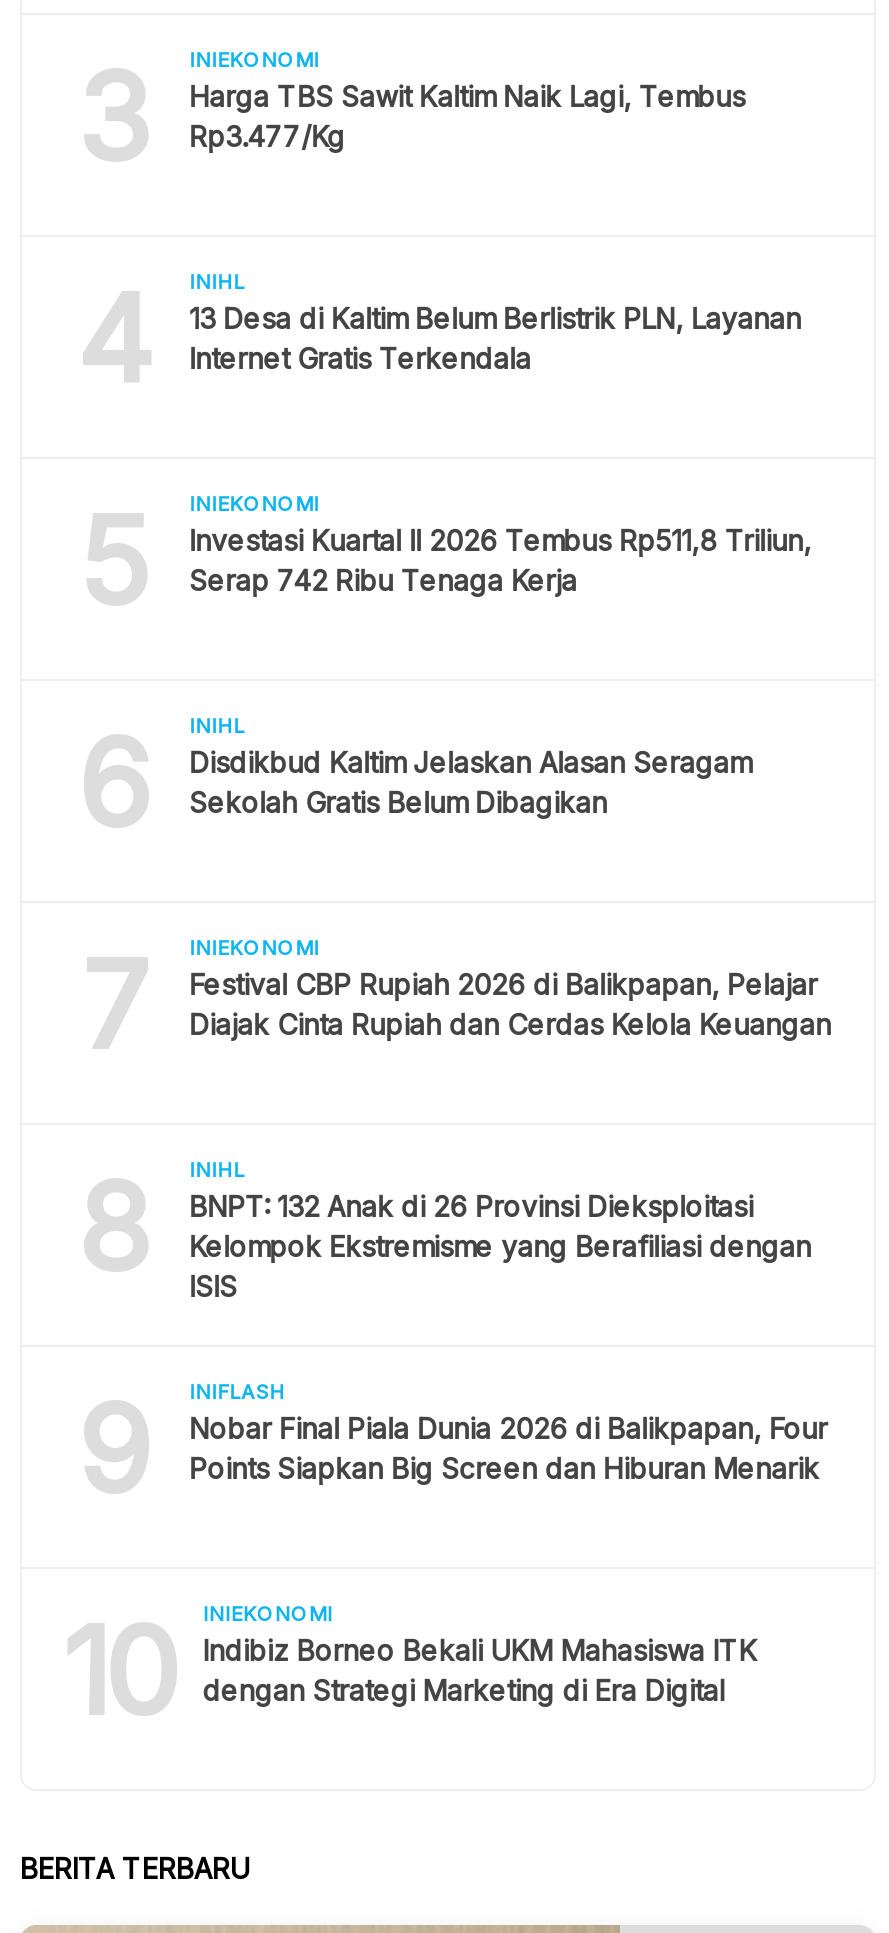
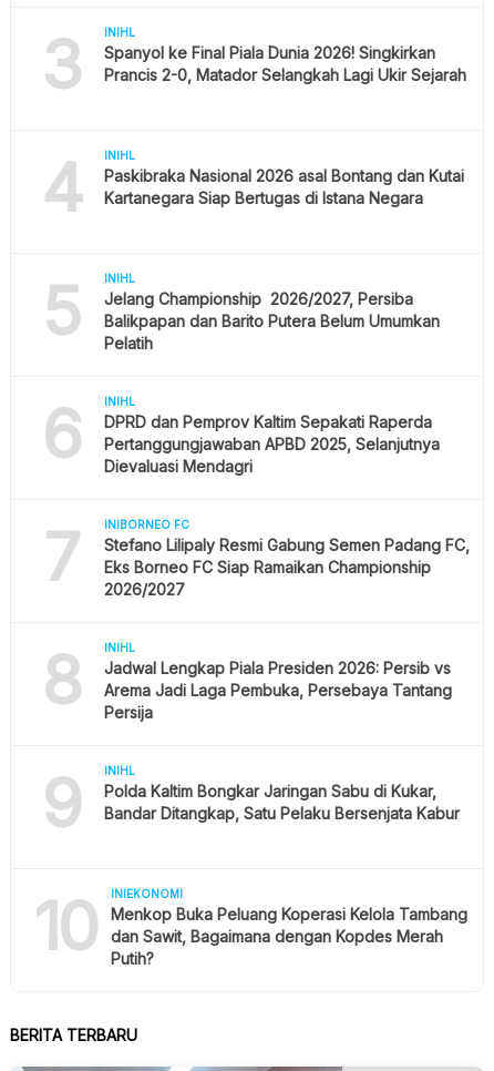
- INIEKONOMI
- Harga TBS Sawit Kaltim Naik Lagi, Tembus
- Rp3.477/Kg
+ INIHL
+ Spanyol ke Final Piala Dunia 2026! Singkirkan
+ Prancis 2-0, Matador Selangkah Lagi Ukir Sejarah

- 13 Desa di Kaltim Belum Berlistrik PLN, Layanan
- Internet Gratis Terkendala
+ Paskibraka Nasional 2026 asal Bontang dan Kutai
+ Kartanegara Siap Bertugas di Istana Negara

- INIEKONOMI
- Investasi Kuartal II 2026 Tembus Rp511,8 Triliun,
- Serap 742 Ribu Tenaga Kerja
+ INIHL
+ Jelang Championship 2026/2027, Persiba
+ Balikpapan dan Barito Putera Belum Umumkan
+ Pelatih

- Disdikbud Kaltim Jelaskan Alasan Seragam
- Sekolah Gratis Belum Dibagikan
+ DPRD dan Pemprov Kaltim Sepakati Raperda
+ Pertanggungjawaban APBD 2025, Selanjutnya
+ Dievaluasi Mendagri

- INIEKONOMI
- Festival CBP Rupiah 2026 di Balikpapan, Pelajar
- Diajak Cinta Rupiah dan Cerdas Kelola Keuangan
+ INIBORNEO FC
+ Stefano Lilipaly Resmi Gabung Semen Padang FC,
+ Eks Borneo FC Siap Ramaikan Championship
+ 2026/2027

- BNPT: 132 Anak di 26 Provinsi Dieksploitasi
- Kelompok Ekstremisme yang Berafiliasi dengan
- ISIS
+ Jadwal Lengkap Piala Presiden 2026: Persib vs
+ Arema Jadi Laga Pembuka, Persebaya Tantang
+ Persija

- INIFLASH
- Nobar Final Piala Dunia 2026 di Balikpapan, Four
- Points Siapkan Big Screen dan Hiburan Menarik
+ INIHL
+ Polda Kaltim Bongkar Jaringan Sabu di Kukar,
+ Bandar Ditangkap, Satu Pelaku Bersenjata Kabur

- Indibiz Borneo Bekali UKM Mahasiswa ITK
- dengan Strategi Marketing di Era Digital
+ Menkop Buka Peluang Koperasi Kelola Tambang
+ dan Sawit, Bagaimana dengan Kopdes Merah
+ Putih?
